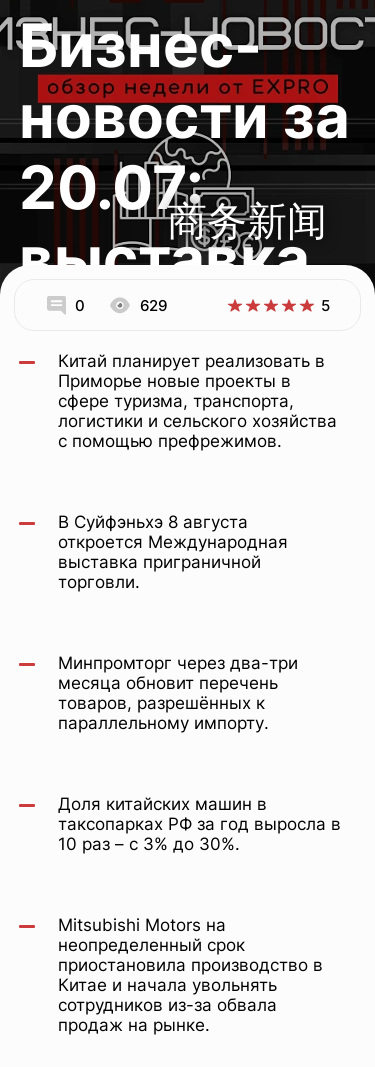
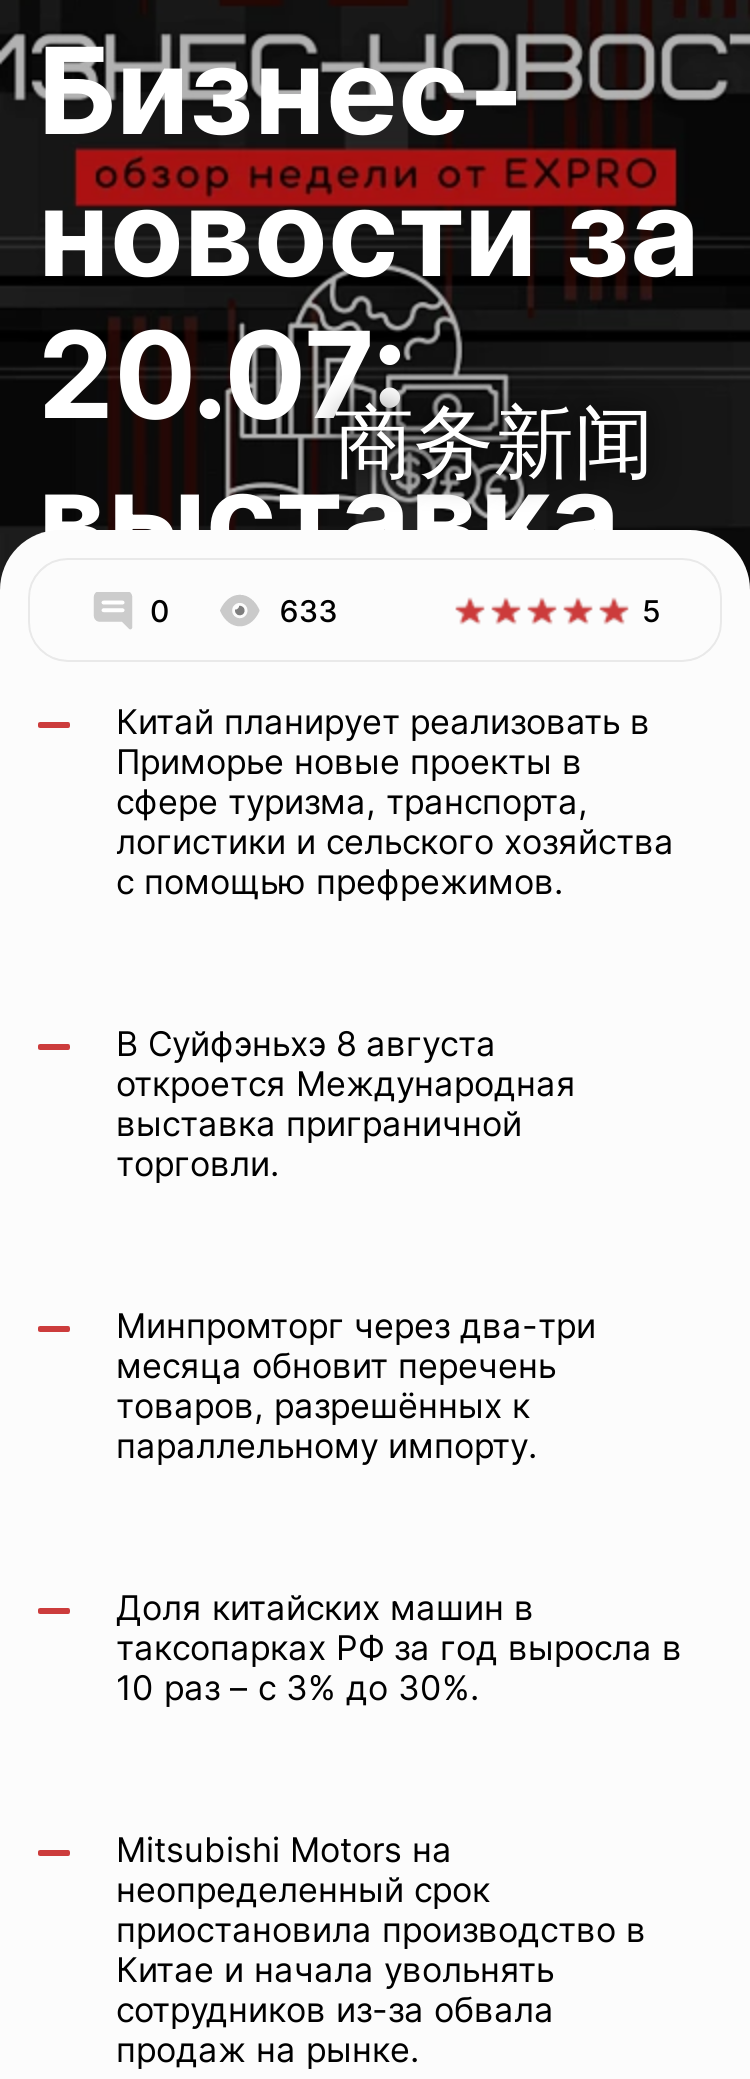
- 629
+ 633
